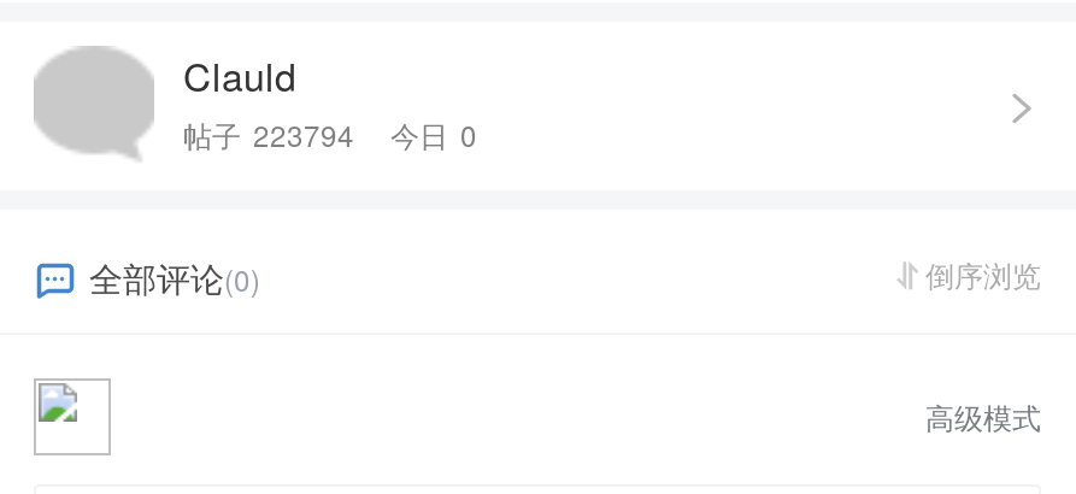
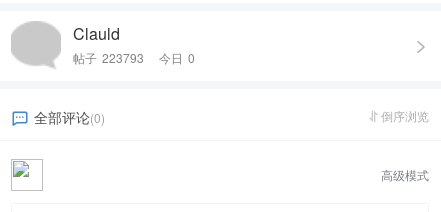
- 帖子 223794 今日 0
+ 帖子 223793 今日 0
